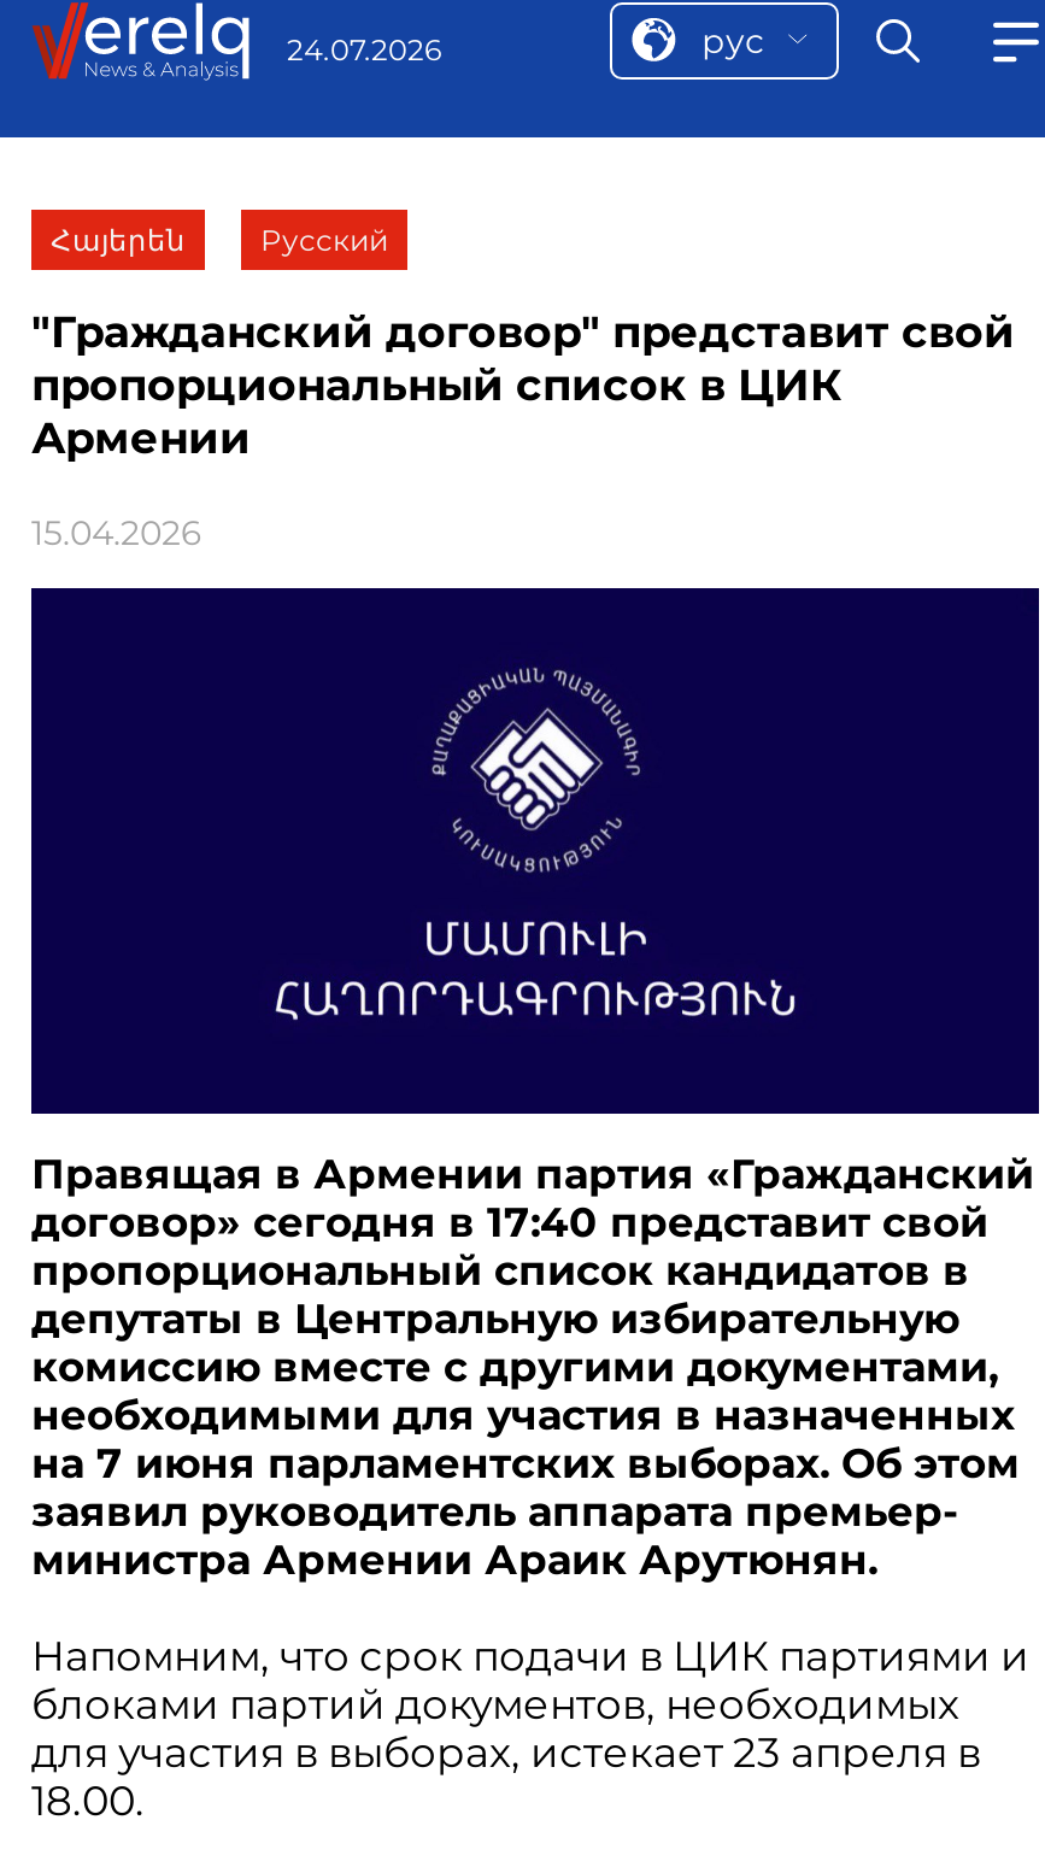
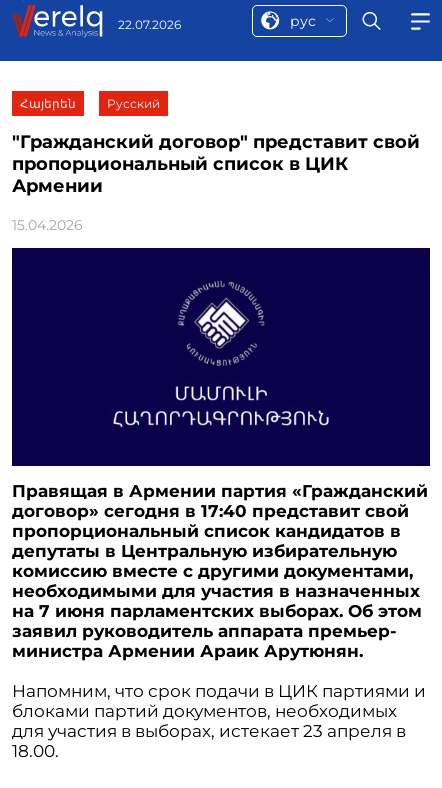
- 24.07.2026
+ 22.07.2026
